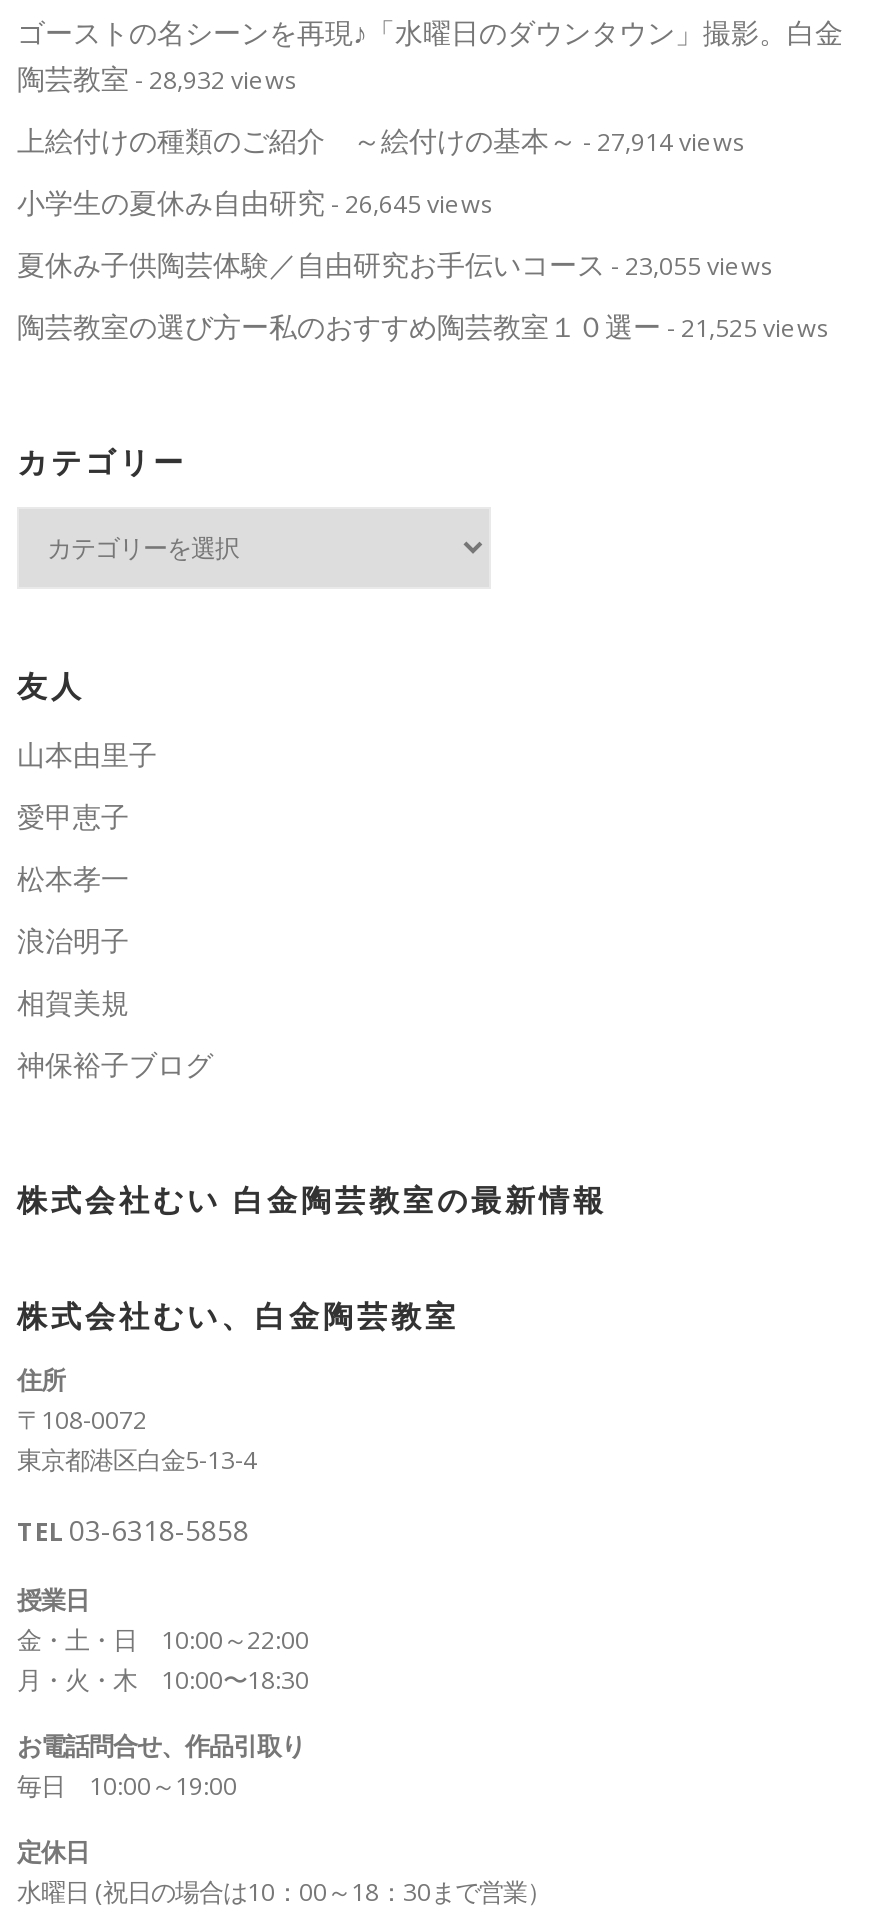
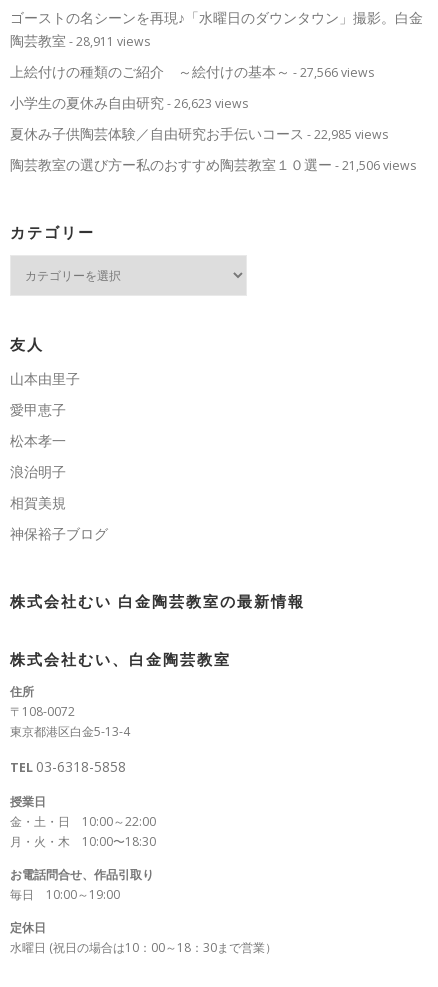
- 陶芸教室- 28,932 views
+ 陶芸教室- 28,911 views

- 上絵付けの種類のご紹介 ～絵付けの基本～- 27,914 views
+ 上絵付けの種類のご紹介 ～絵付けの基本～- 27,566 views

- 小学生の夏休み自由研究- 26,645 views
+ 小学生の夏休み自由研究- 26,623 views

- 夏休み子供陶芸体験／自由研究お手伝いコース- 23,055 views
+ 夏休み子供陶芸体験／自由研究お手伝いコース- 22,985 views

- 陶芸教室の選び方ー私のおすすめ陶芸教室１０選ー- 21,525 views
+ 陶芸教室の選び方ー私のおすすめ陶芸教室１０選ー- 21,506 views
